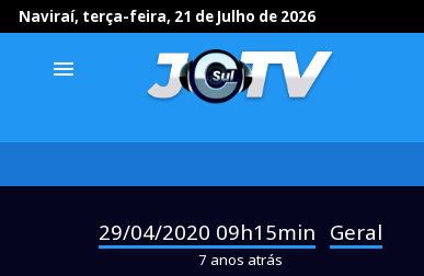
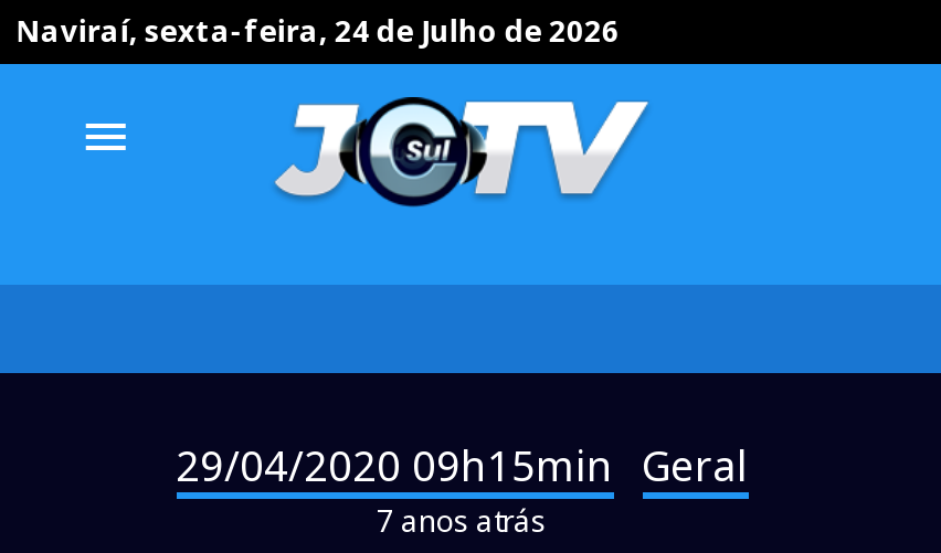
- Naviraí, terça-feira, 21 de Julho de 2026
+ Naviraí, sexta-feira, 24 de Julho de 2026
